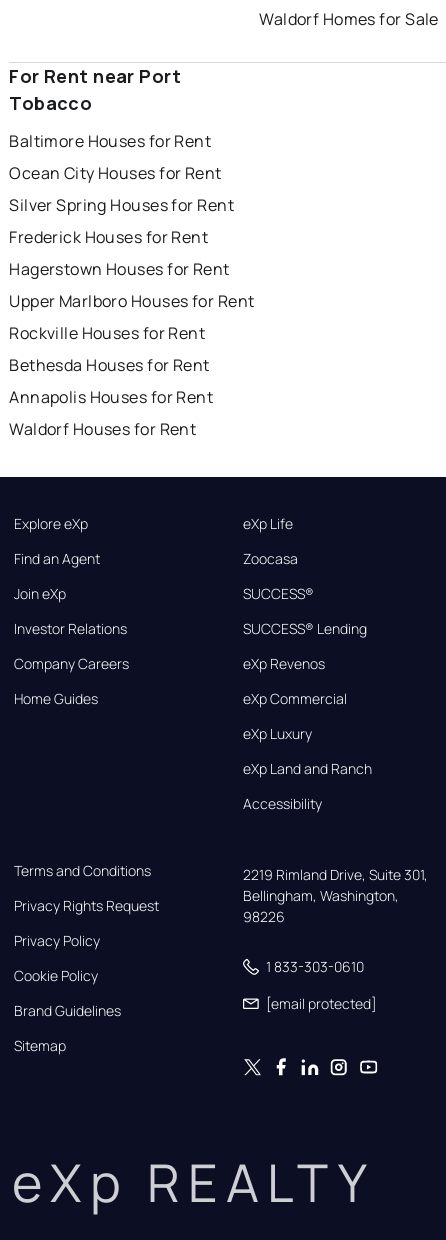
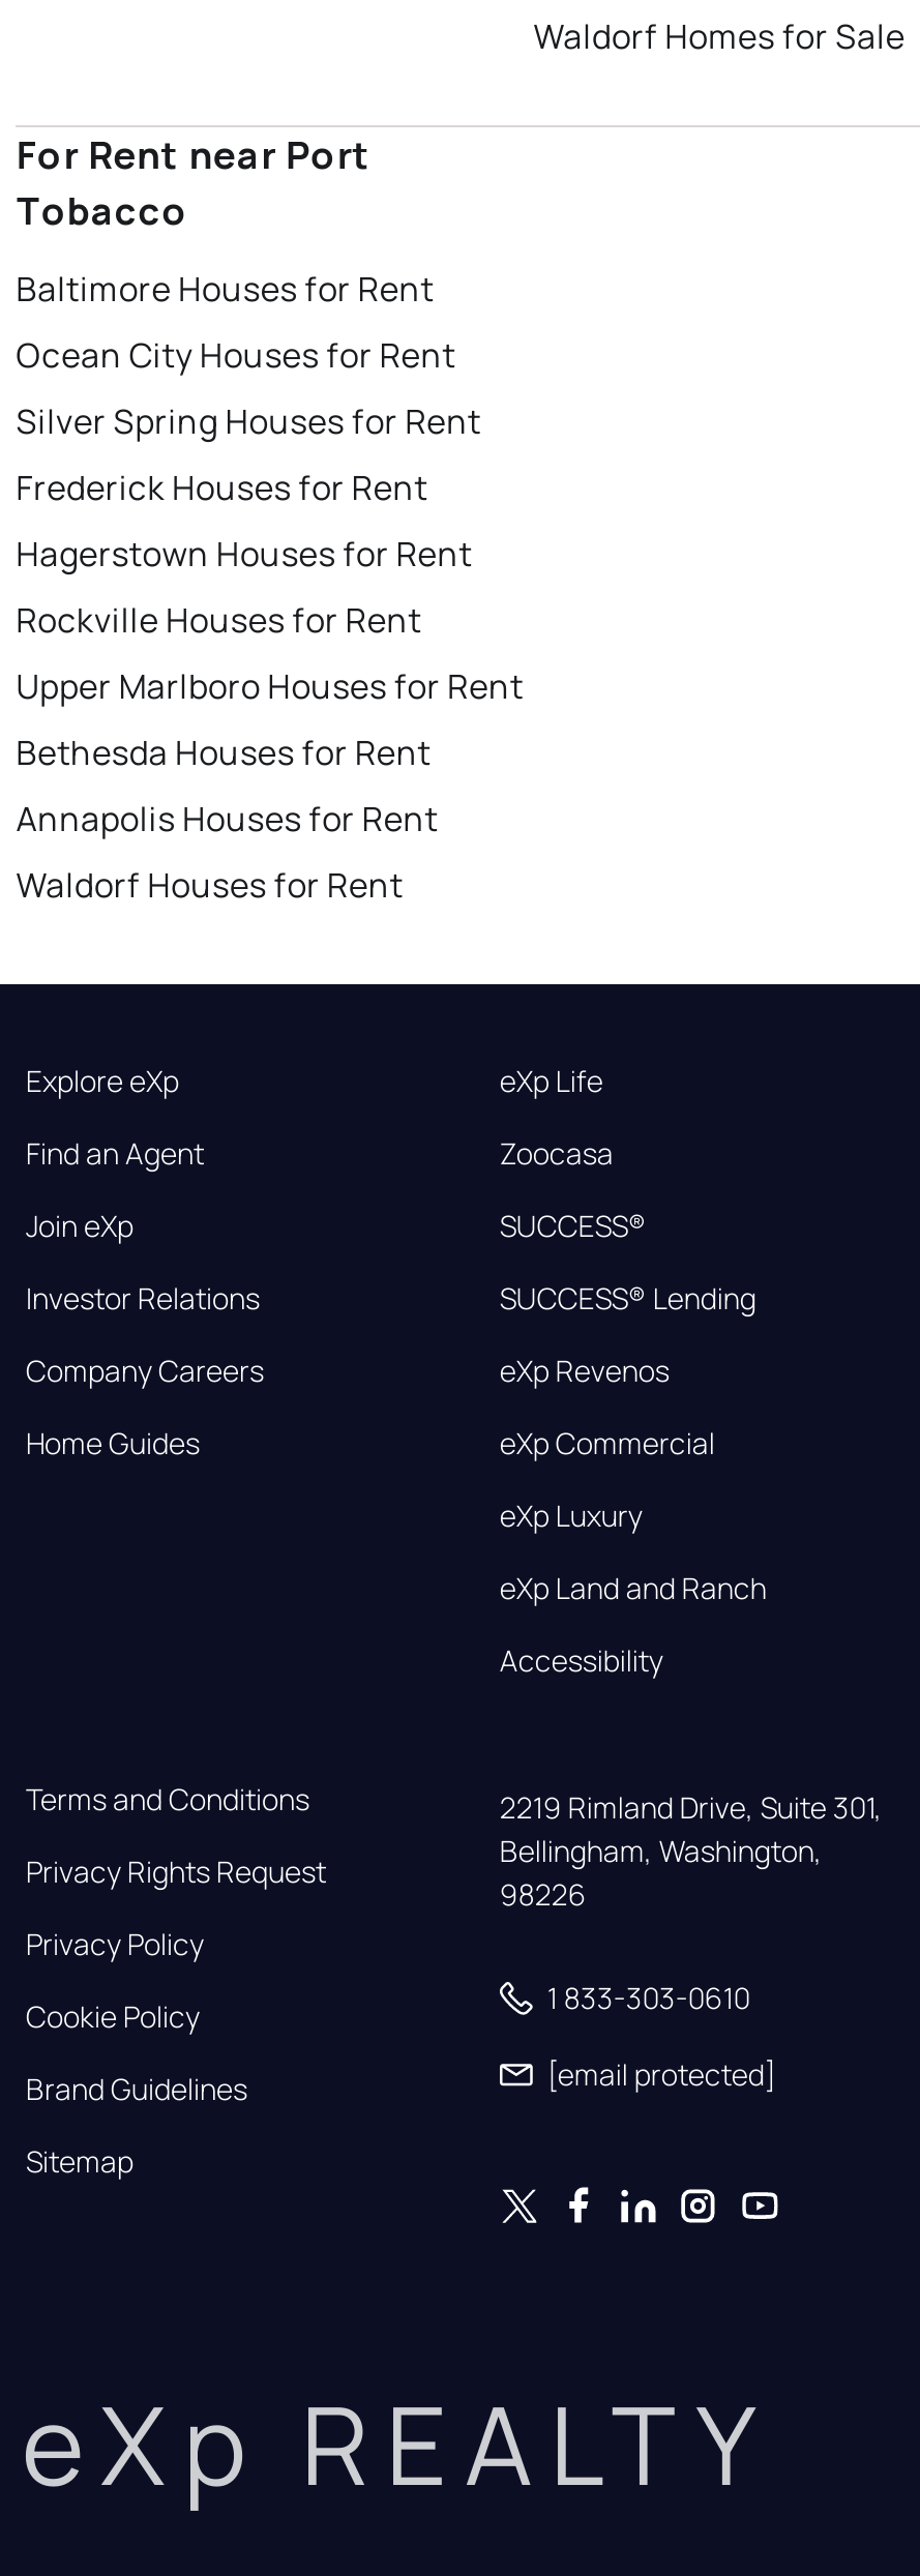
moved down: Upper Marlboro Houses for Rent

moved up: Rockville Houses for Rent
